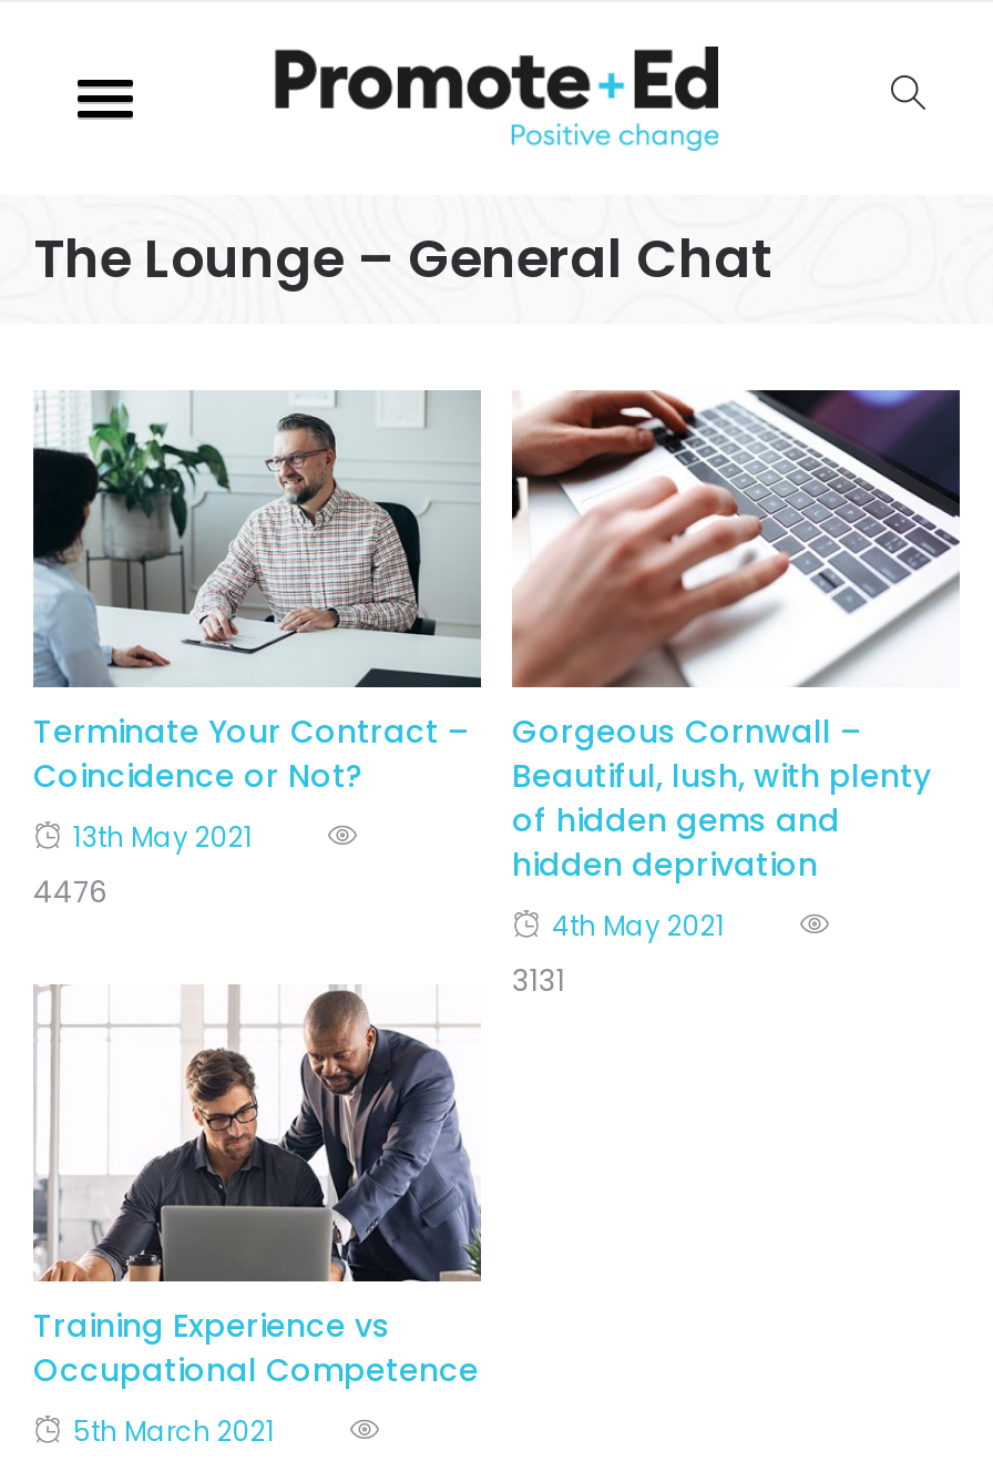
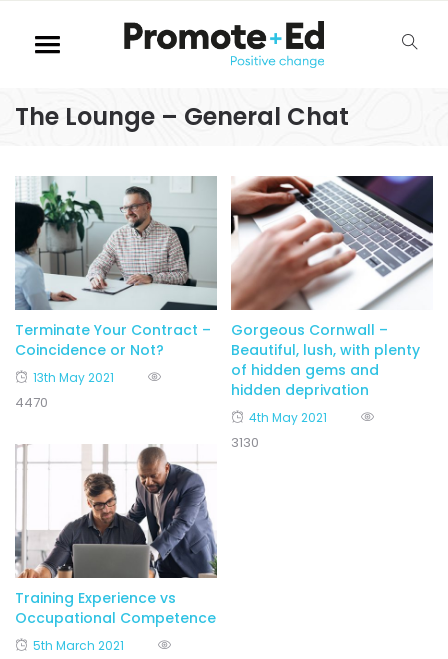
- 4476
+ 4470

- 3131
+ 3130
